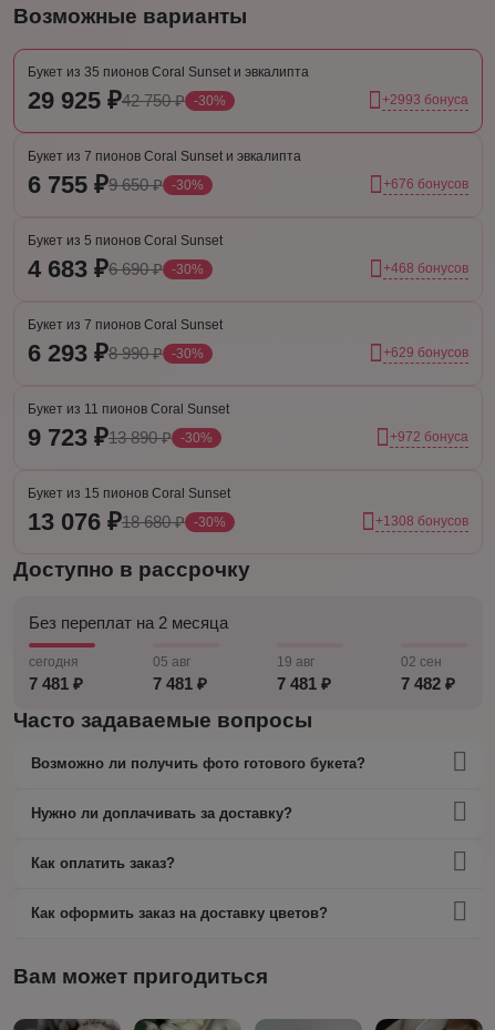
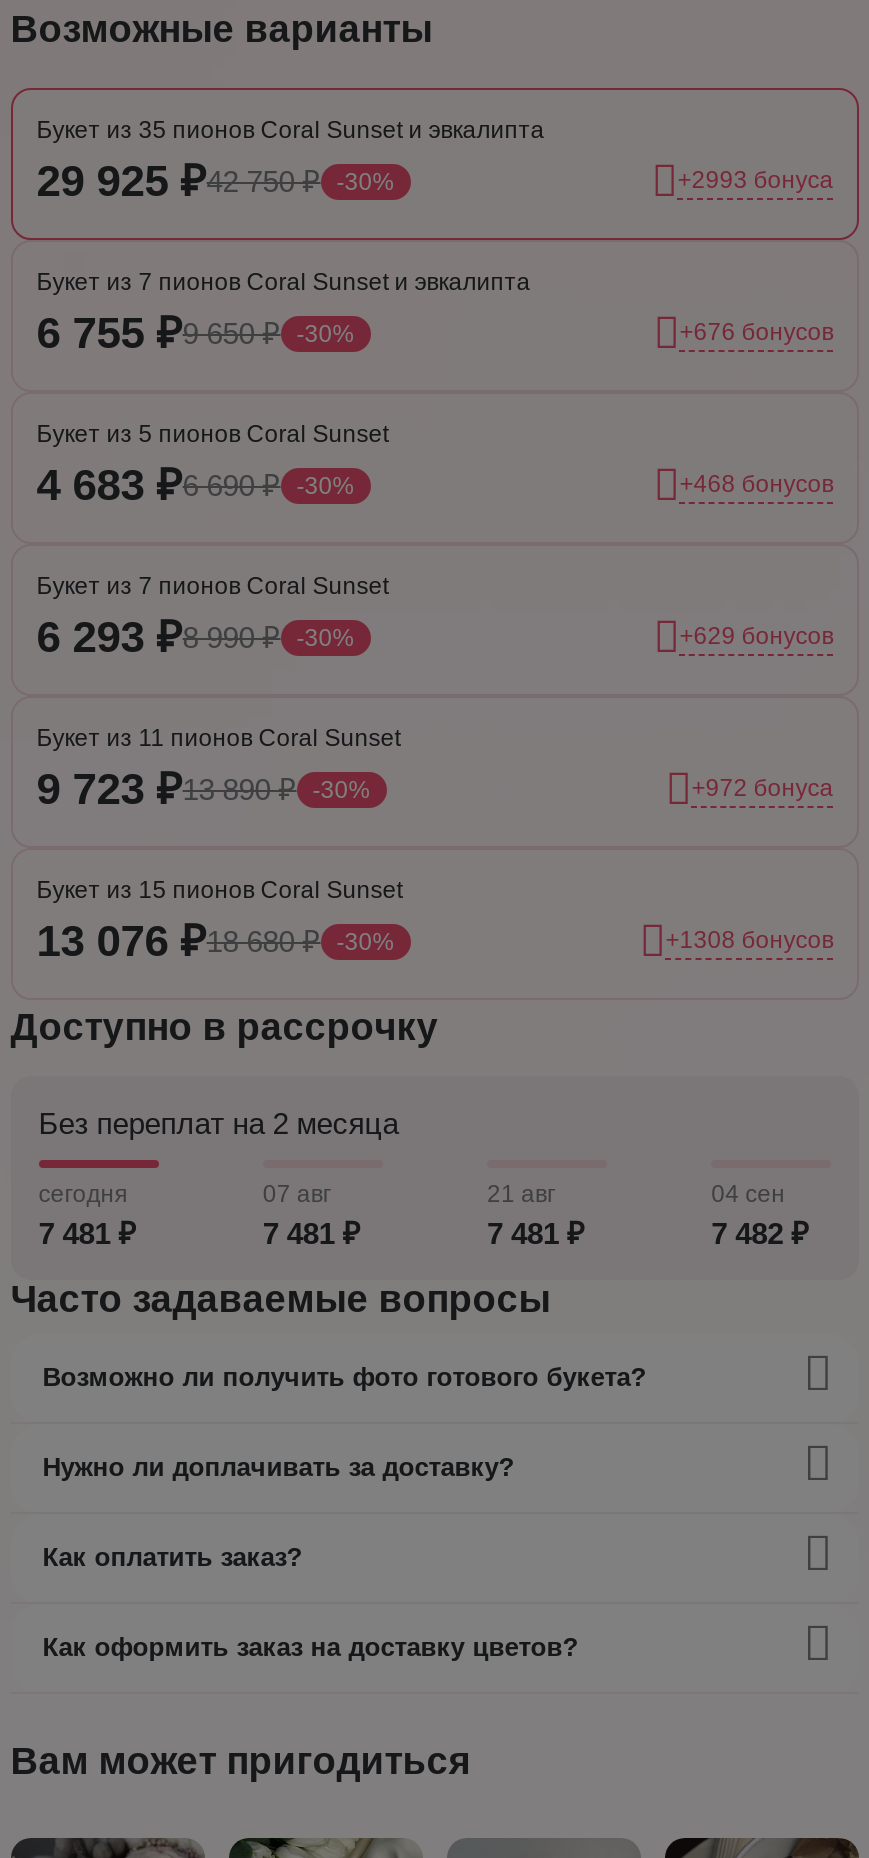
- 05 авг
+ 07 авг

- 19 авг
+ 21 авг

- 02 сен
+ 04 сен
